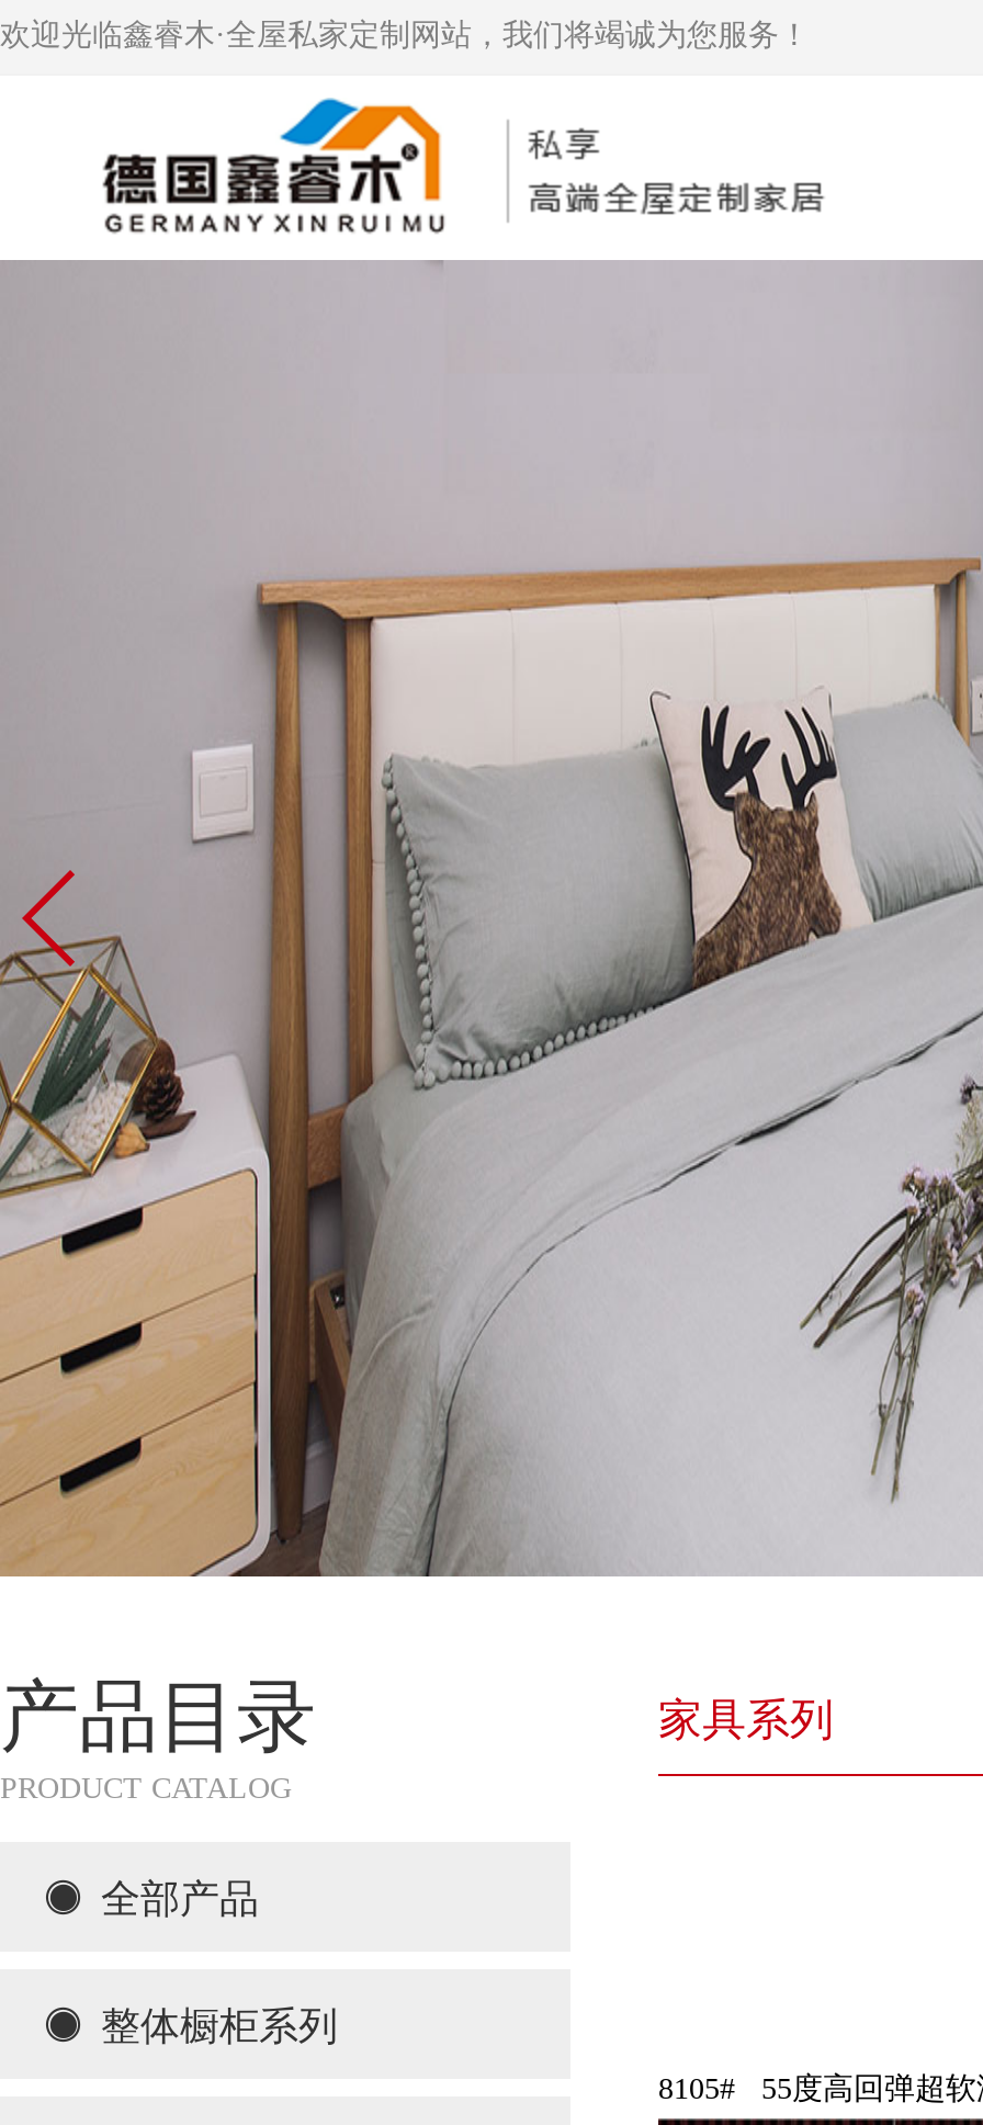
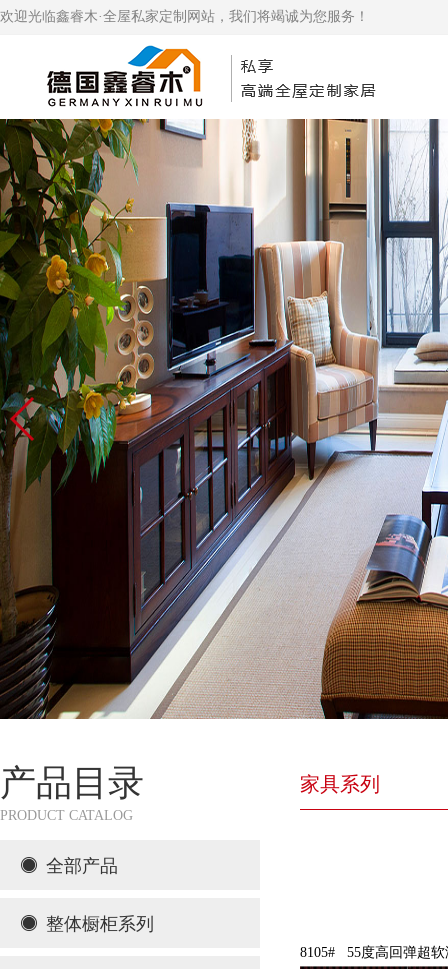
- [image]
+ [image]
